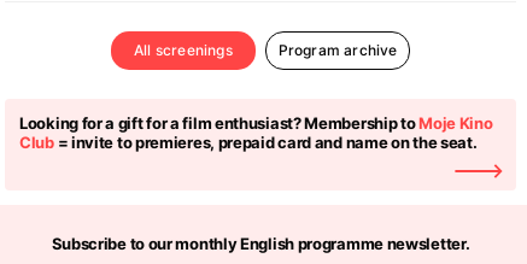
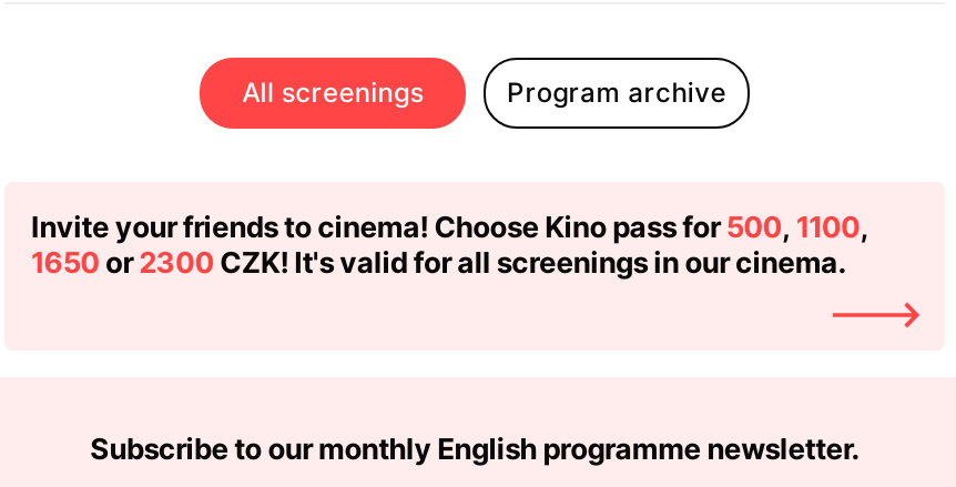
- Looking for a gift for a film enthusiast? Membership to Moje Kino
- Club = invite to premieres, prepaid card and name on the seat.
+ Invite your friends to cinema! Choose Kino pass for 500, 1100,
+ 1650 or 2300 CZK! It's valid for all screenings in our cinema.
